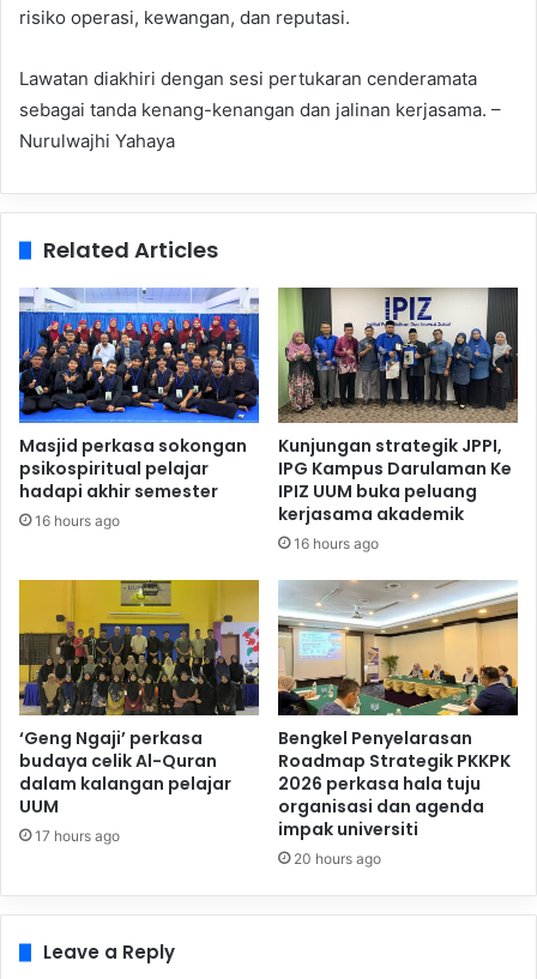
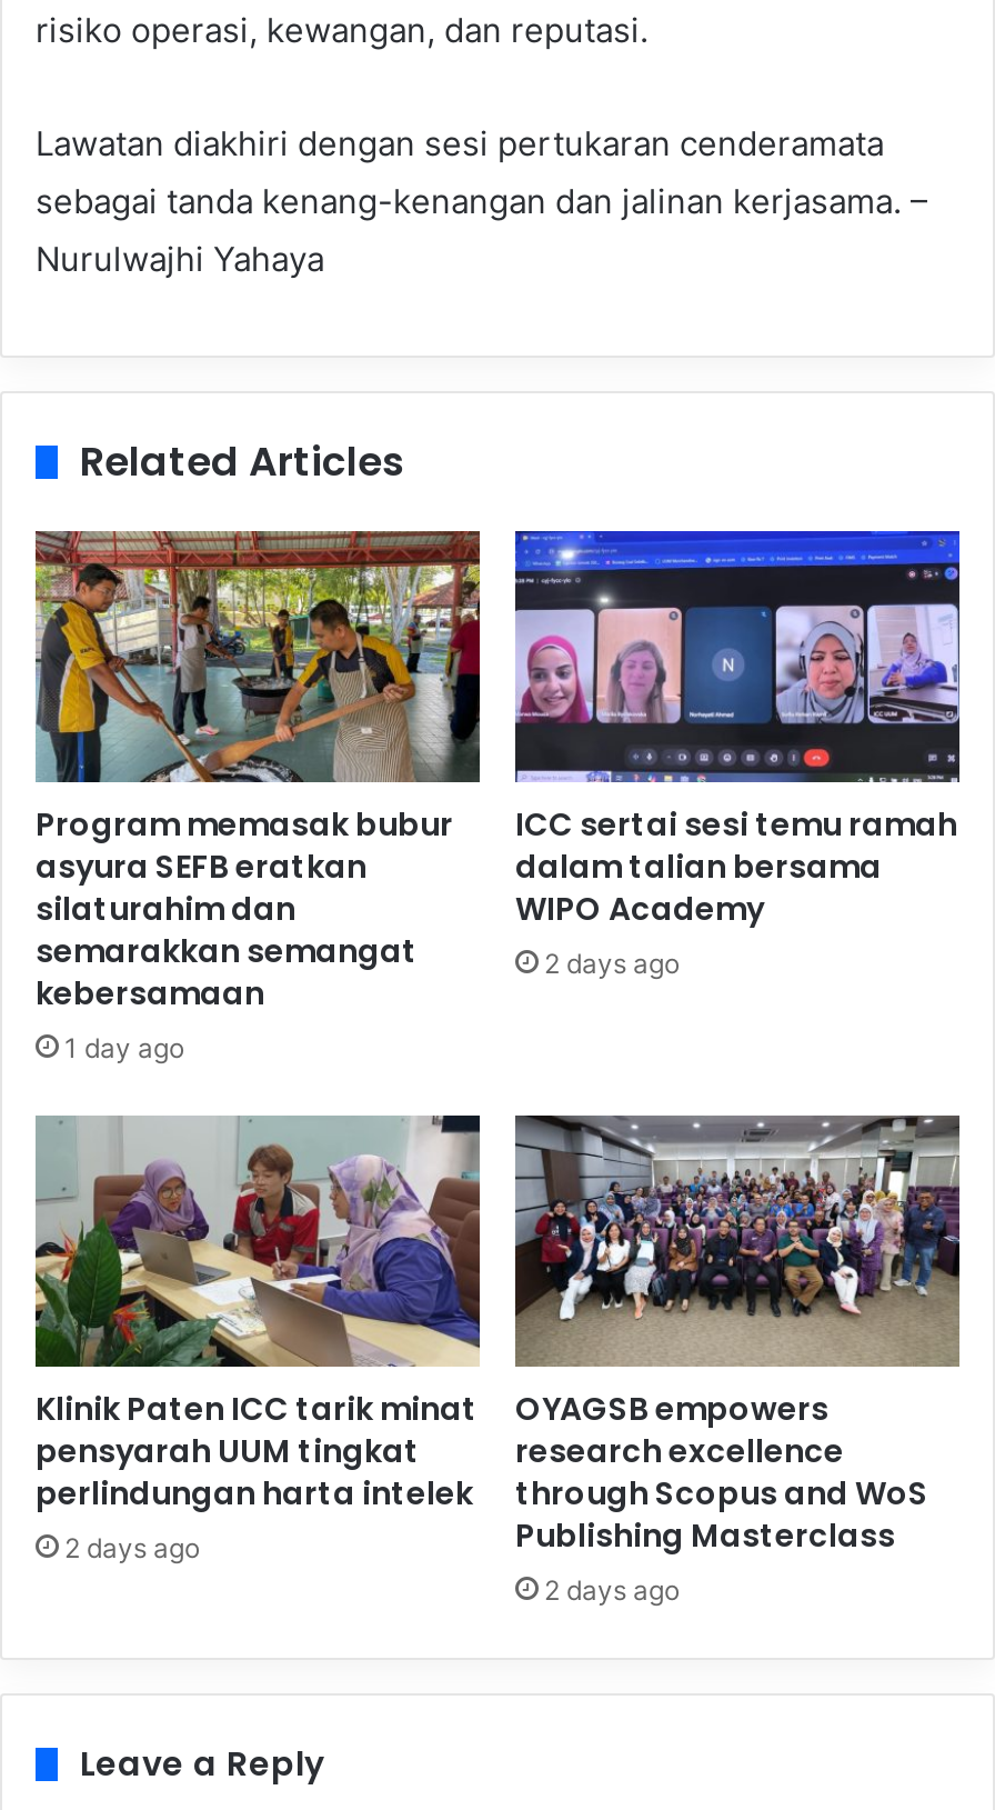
- [image]
- Masjid perkasa sokongan
- psikospiritual pelajar
- hadapi akhir semester
- 16 hours ago
+ [image]
+ Program memasak bubur
+ asyura SEFB eratkan
+ silaturahim dan
+ semarakkan semangat
+ kebersamaan
+ 1 day ago

- [image]
- Kunjungan strategik JPPI,
- IPG Kampus Darulaman Ke
- IPIZ UUM buka peluang
- kerjasama akademik
- 16 hours ago
+ [image]
+ ICC sertai sesi temu ramah
+ dalam talian bersama
+ WIPO Academy
+ 2 days ago

- [image]
- ‘Geng Ngaji’ perkasa
- budaya celik Al-Quran
- dalam kalangan pelajar
- UUM
- 17 hours ago
+ [image]
+ Klinik Paten ICC tarik minat
+ pensyarah UUM tingkat
+ perlindungan harta intelek
+ 2 days ago

- [image]
- Bengkel Penyelarasan
- Roadmap Strategik PKKPK
- 2026 perkasa hala tuju
- organisasi dan agenda
- impak universiti
- 20 hours ago
+ [image]
+ OYAGSB empowers
+ research excellence
+ through Scopus and WoS
+ Publishing Masterclass
+ 2 days ago
